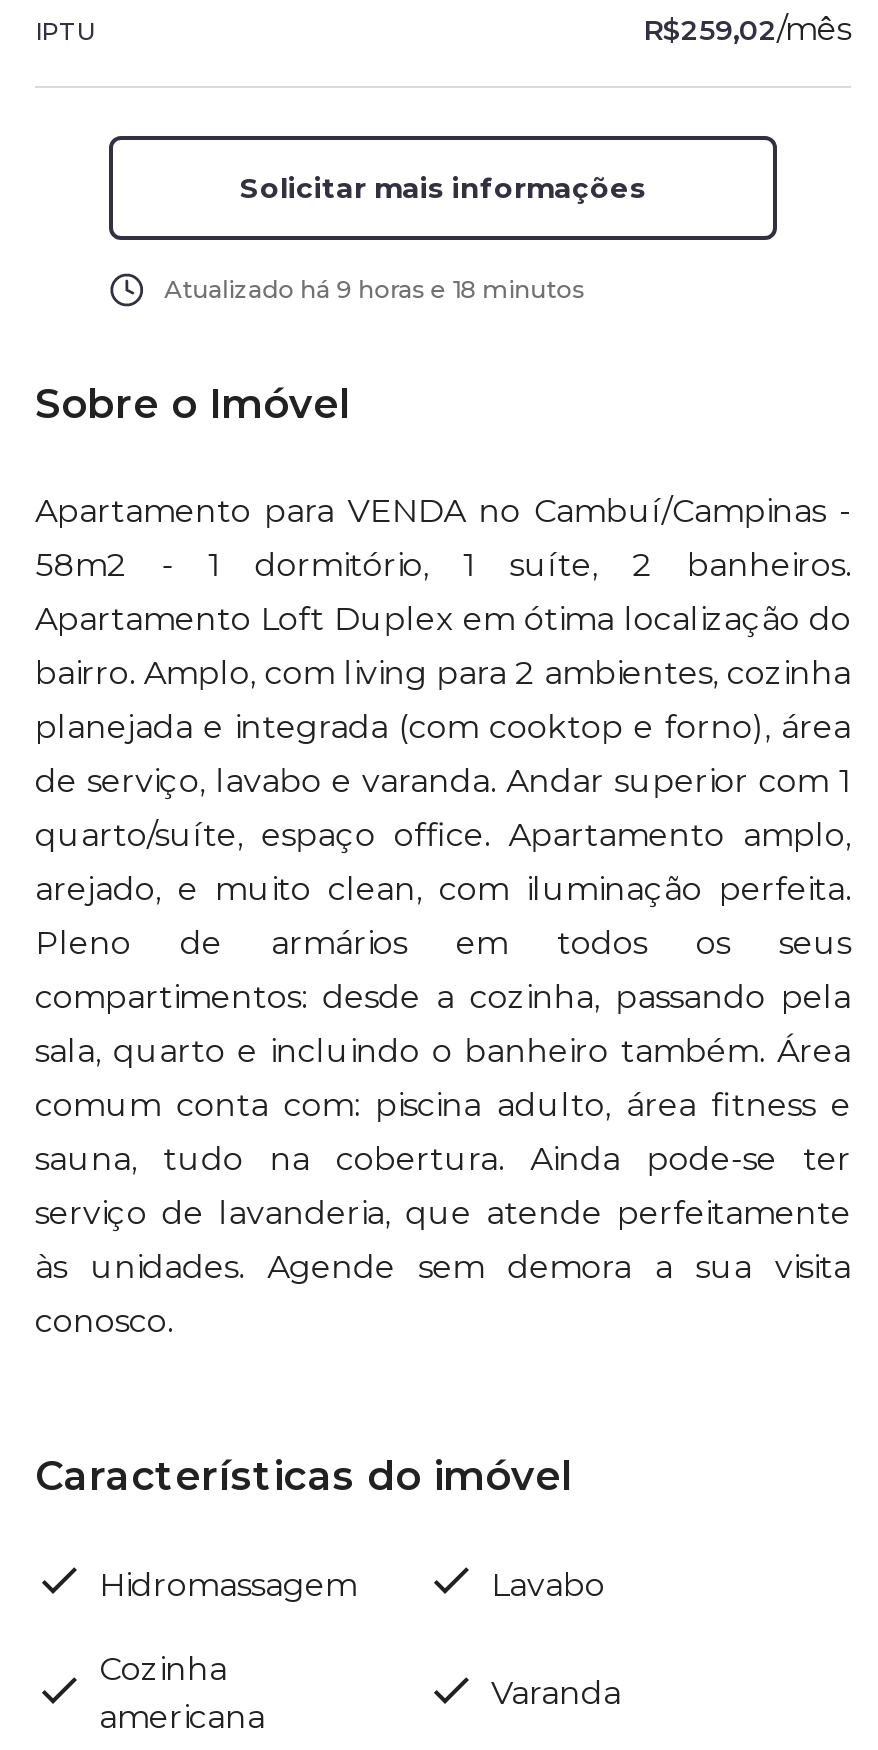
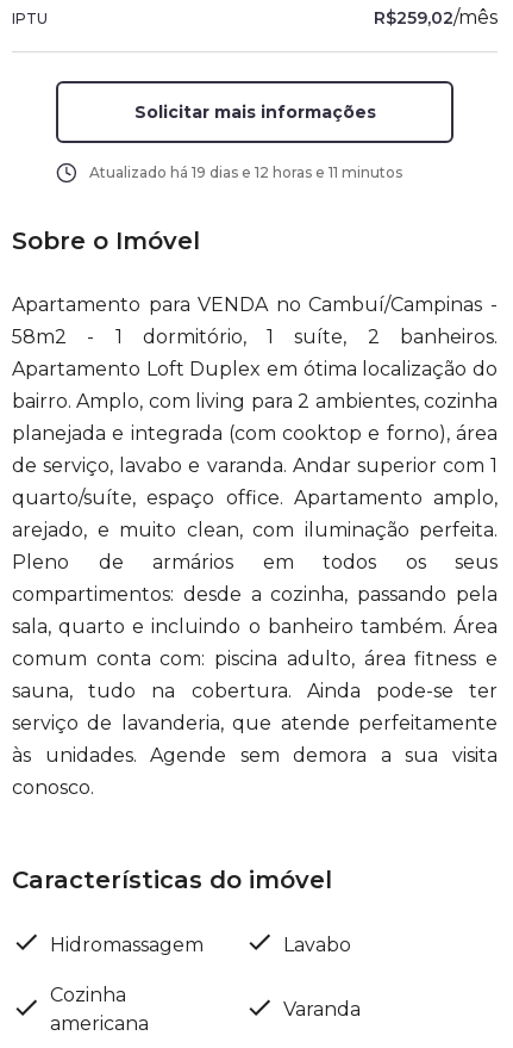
- Atualizado há 9 horas e 18 minutos
+ Atualizado há 19 dias e 12 horas e 11 minutos
